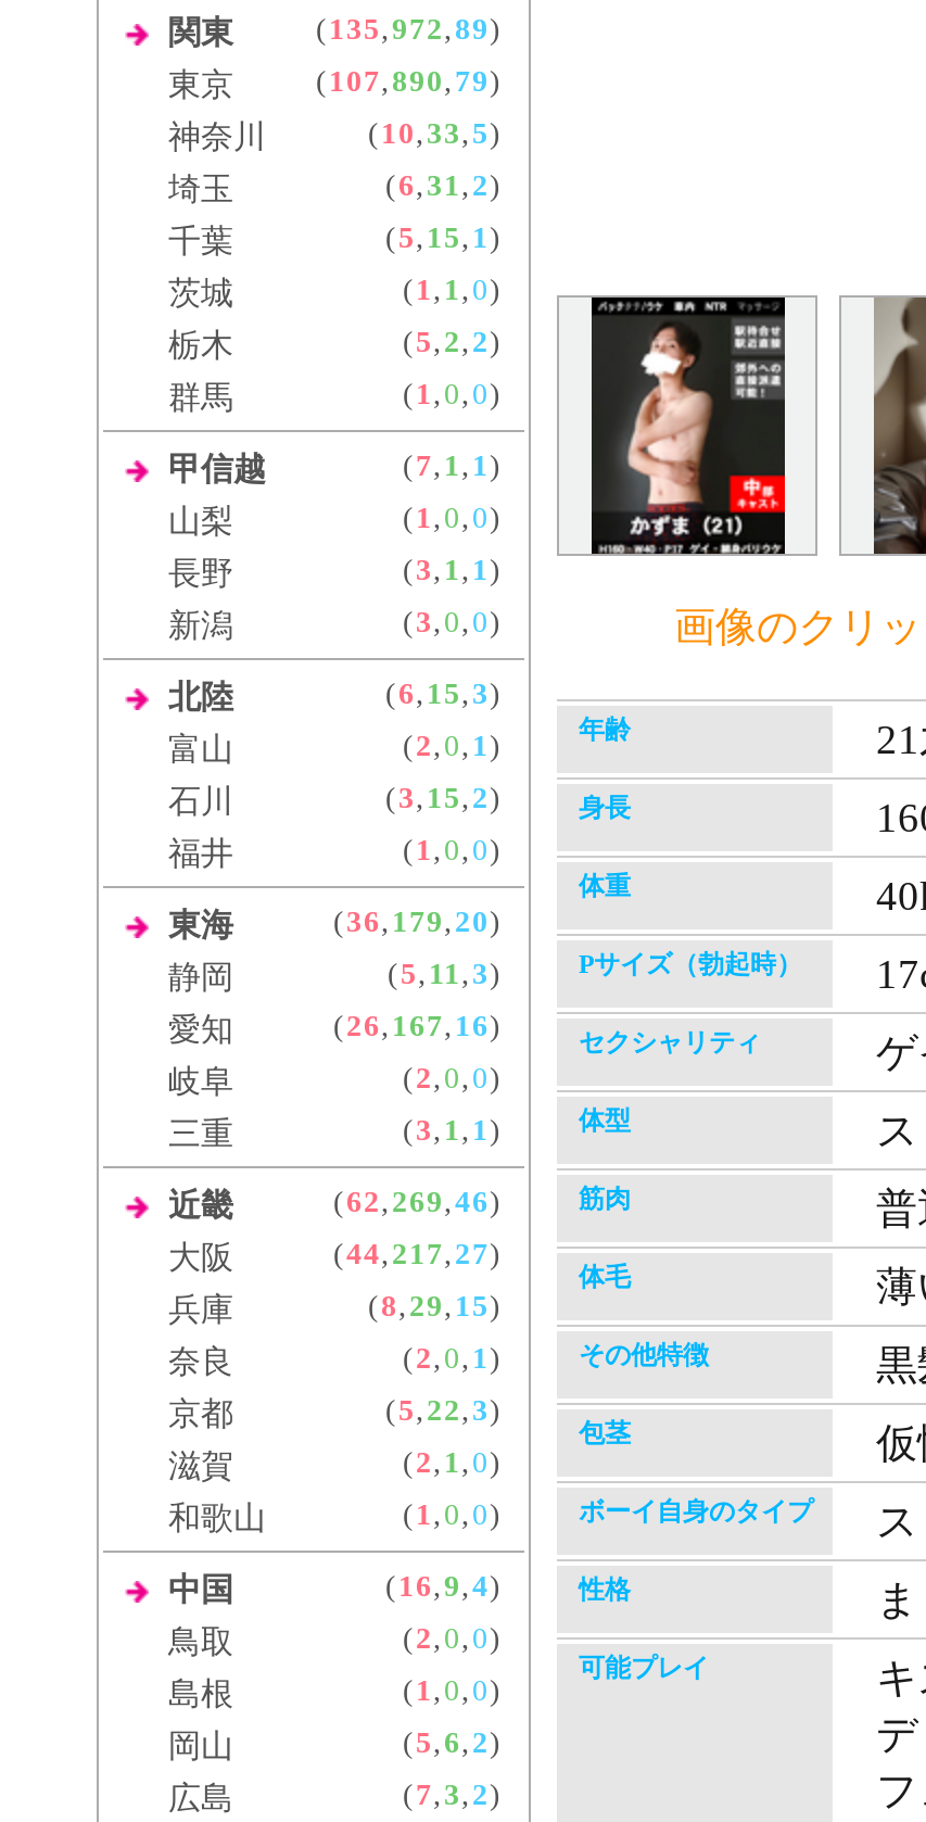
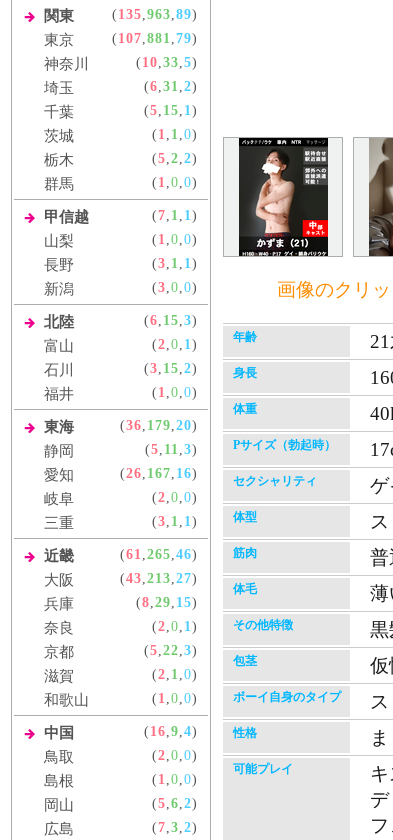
- (135, 972, 89)
+ (135, 963, 89)

- (107, 890, 79)
+ (107, 881, 79)

- (62, 269, 46)
+ (61, 265, 46)

- (44, 217, 27)
+ (43, 213, 27)
